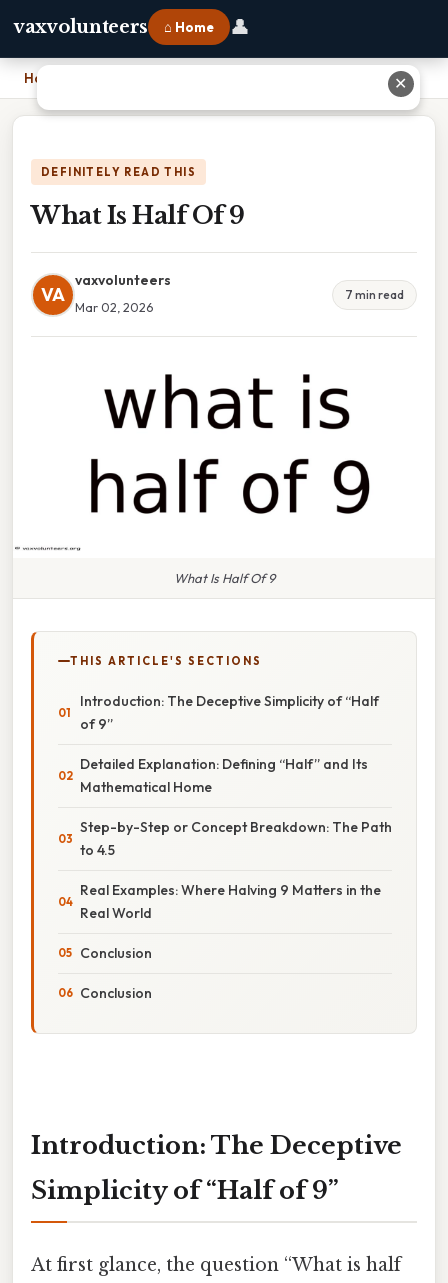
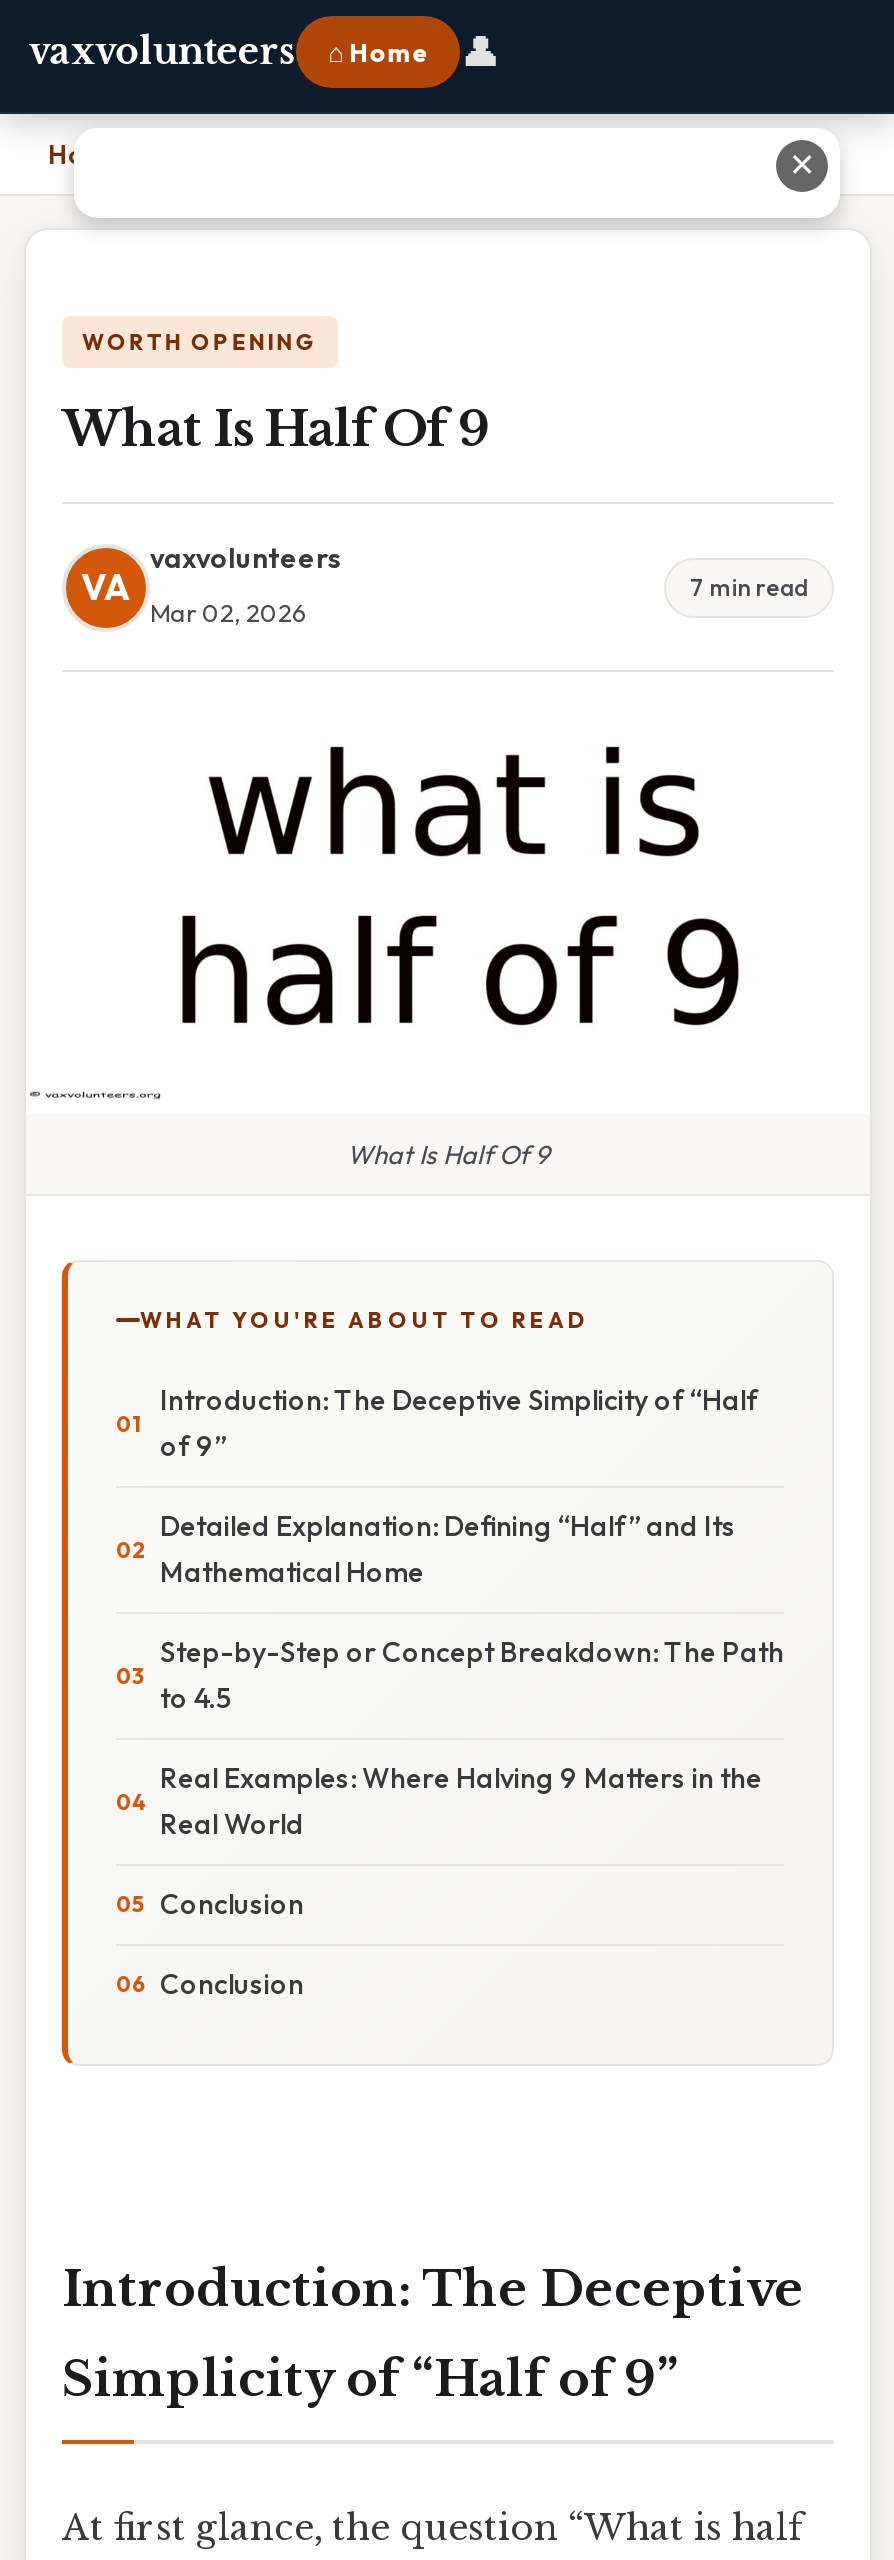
- DEFINITELY READ THIS
+ WORTH OPENING

- THIS ARTICLE'S SECTIONS
+ WHAT YOU'RE ABOUT TO READ
